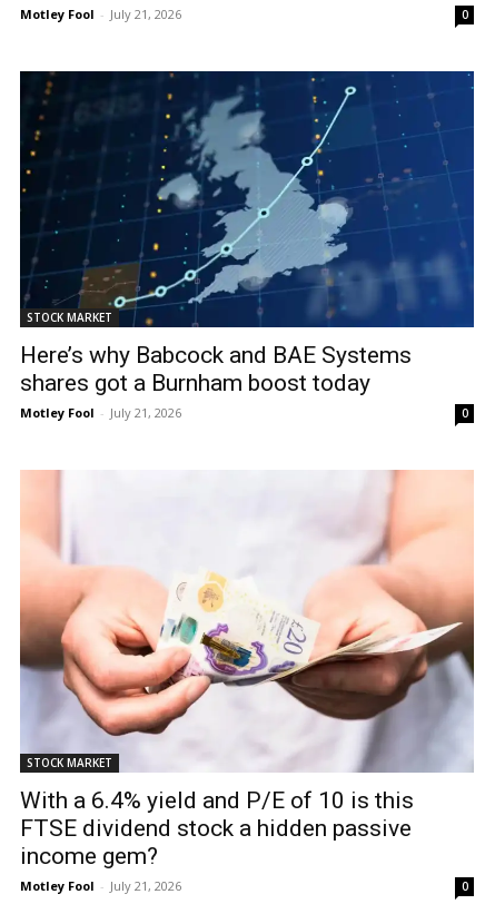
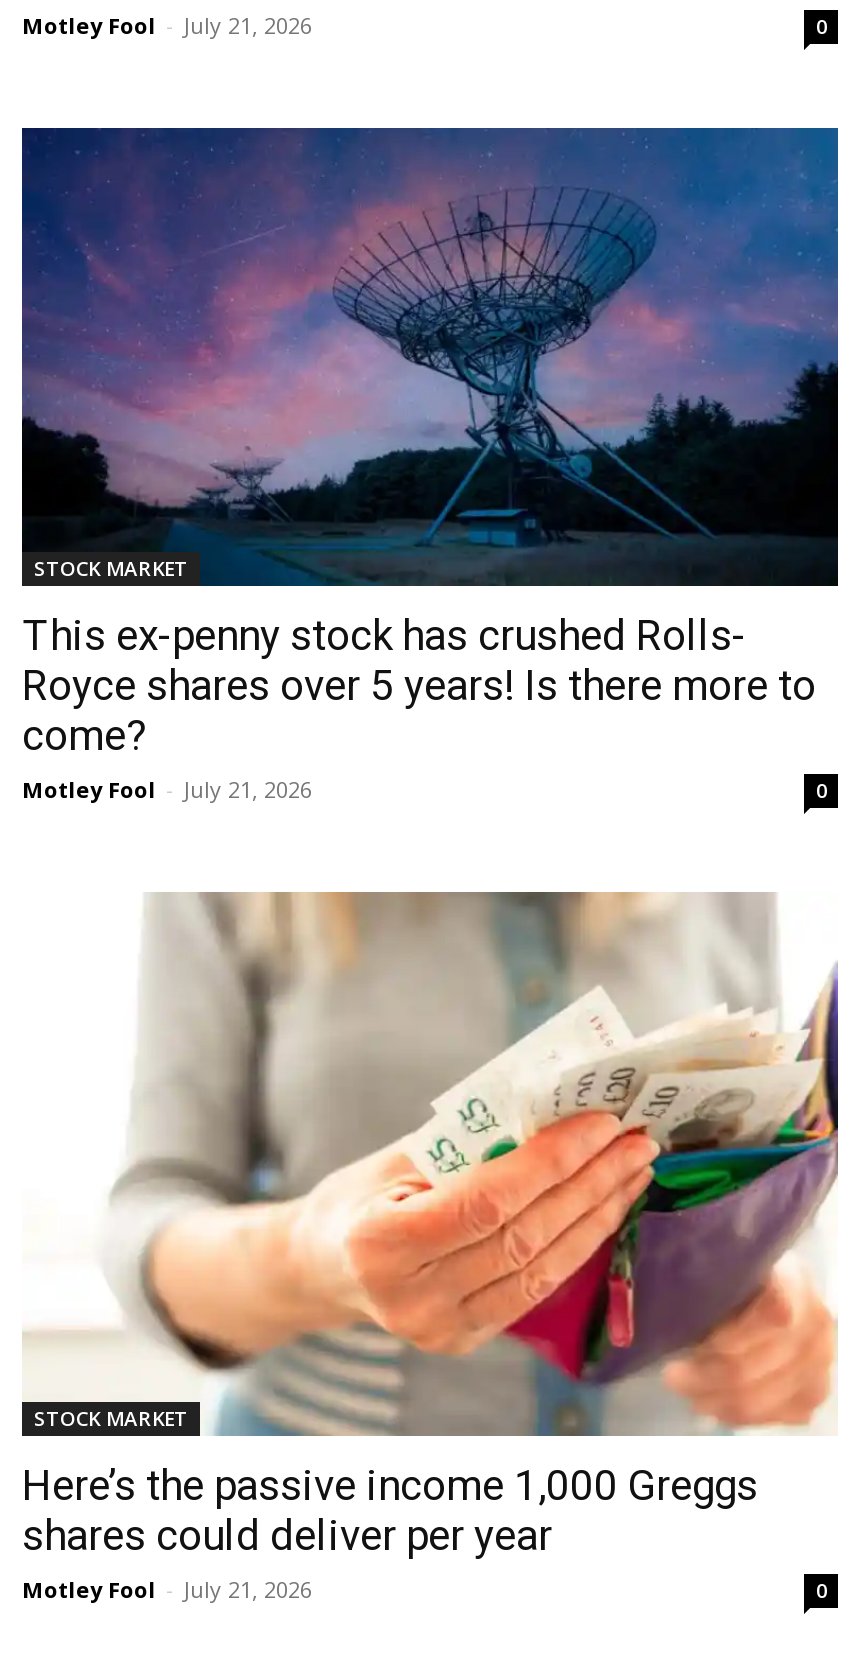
- [image]
- Here’s why Babcock and BAE Systems
- shares got a Burnham boost today
+ [image]
+ This ex-penny stock has crushed Rolls-
+ Royce shares over 5 years! Is there more to
+ come?

moved down: Motley Fool - July 21, 2026 | 0 | STOCK MARKET

- [image]
- With a 6.4% yield and P/E of 10 is this
- FTSE dividend stock a hidden passive
- income gem?
+ [image]
+ Here’s the passive income 1,000 Greggs
+ shares could deliver per year
